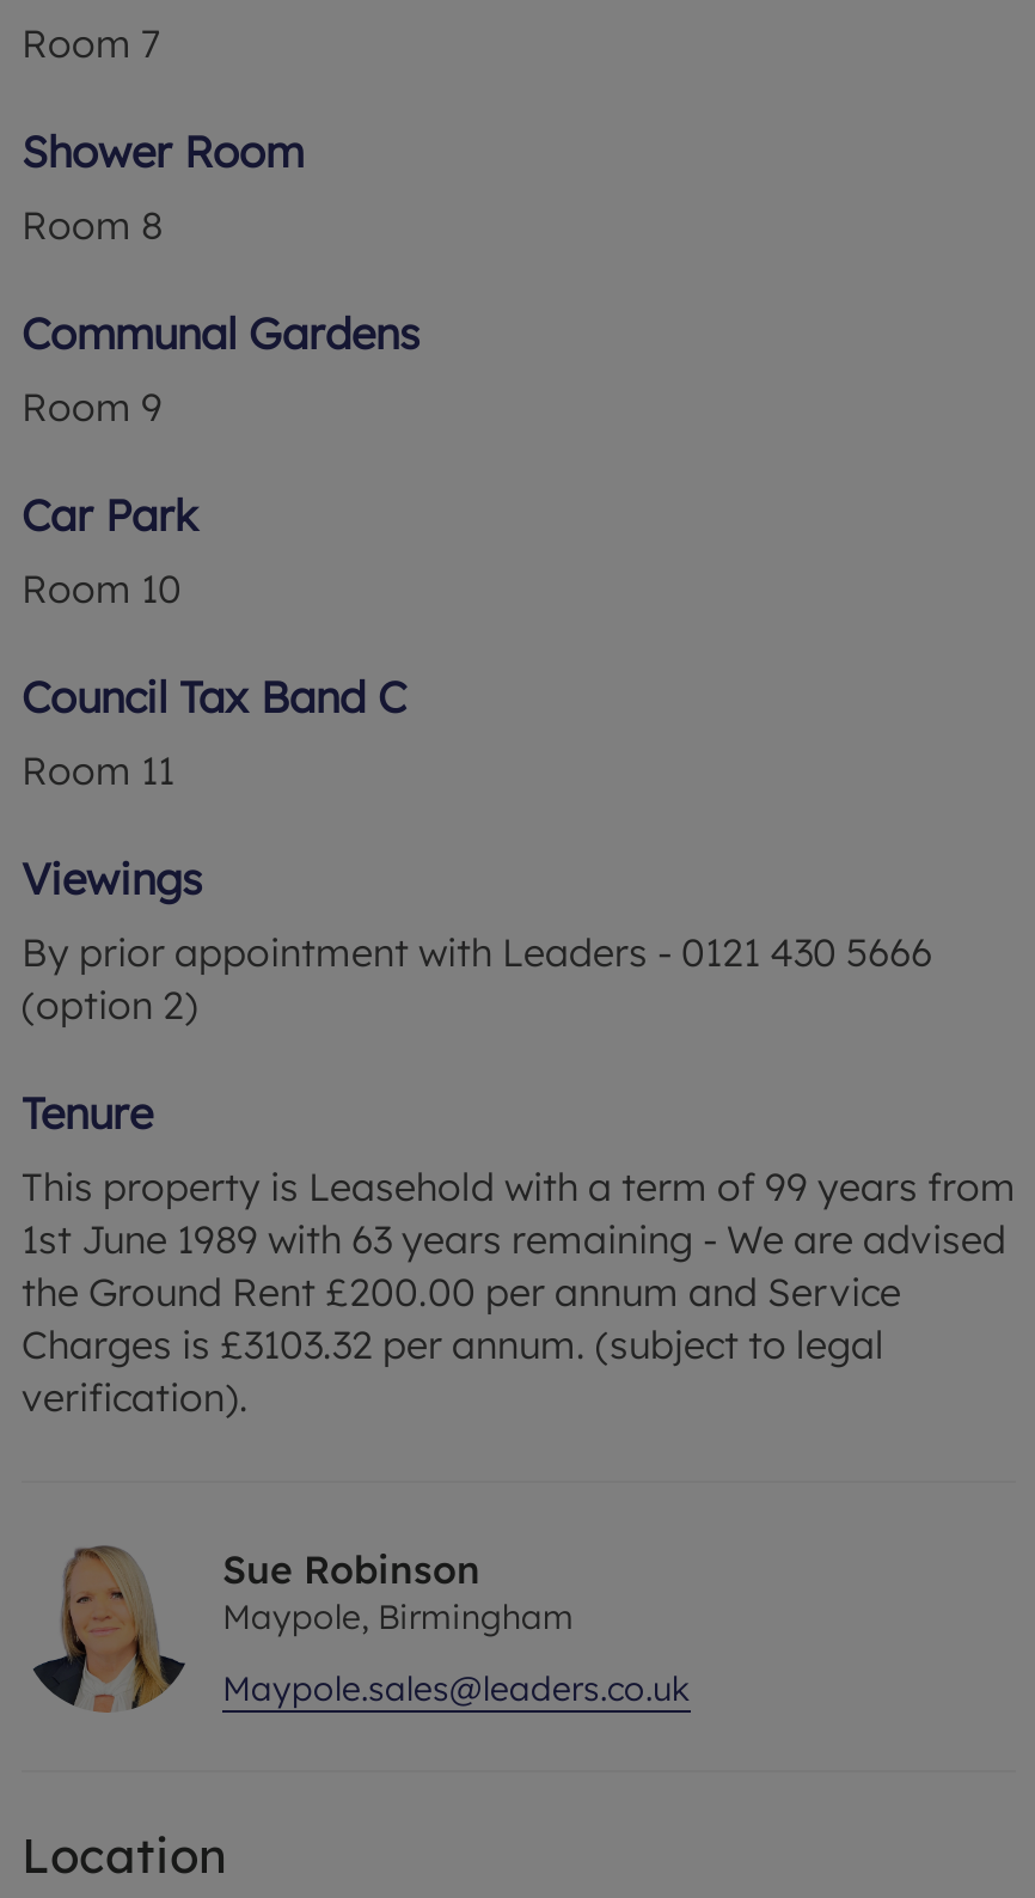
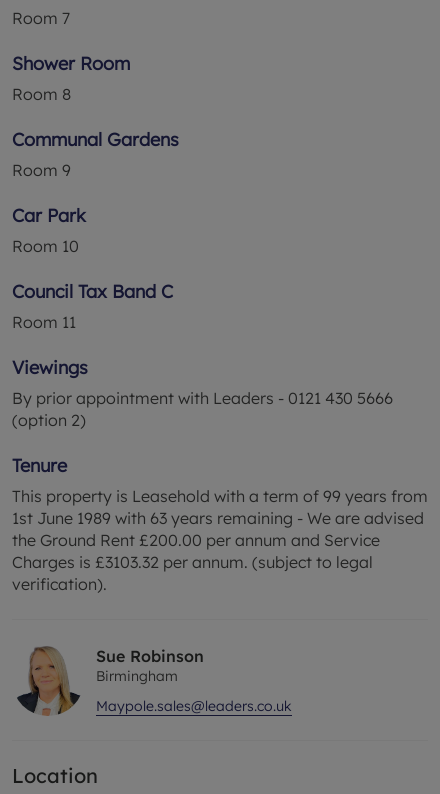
- Maypole, Birmingham
+ Birmingham
